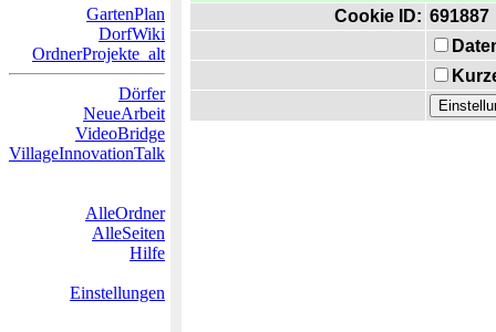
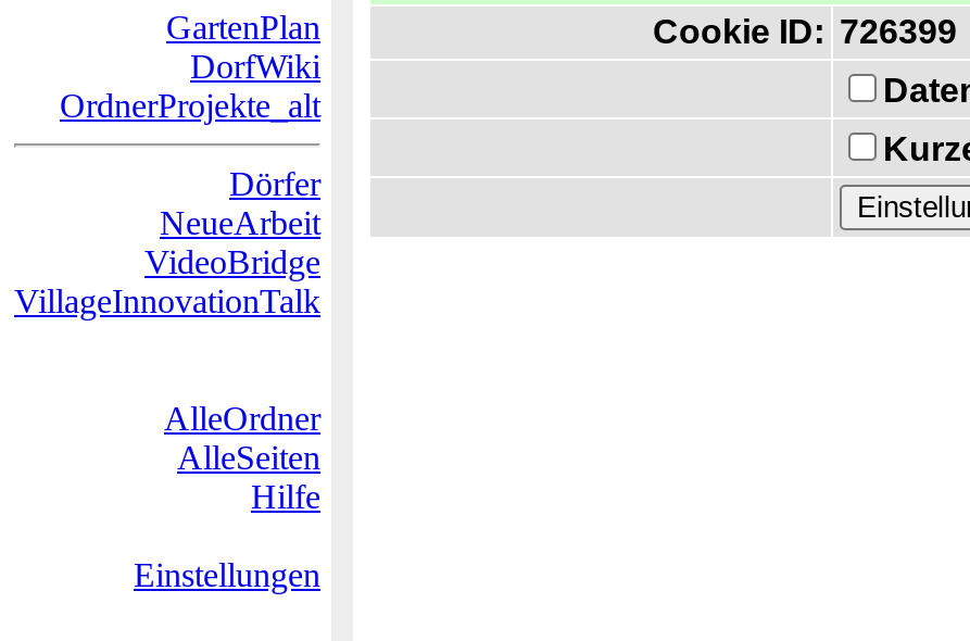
- Cookie ID: 691887
+ Cookie ID: 726399
